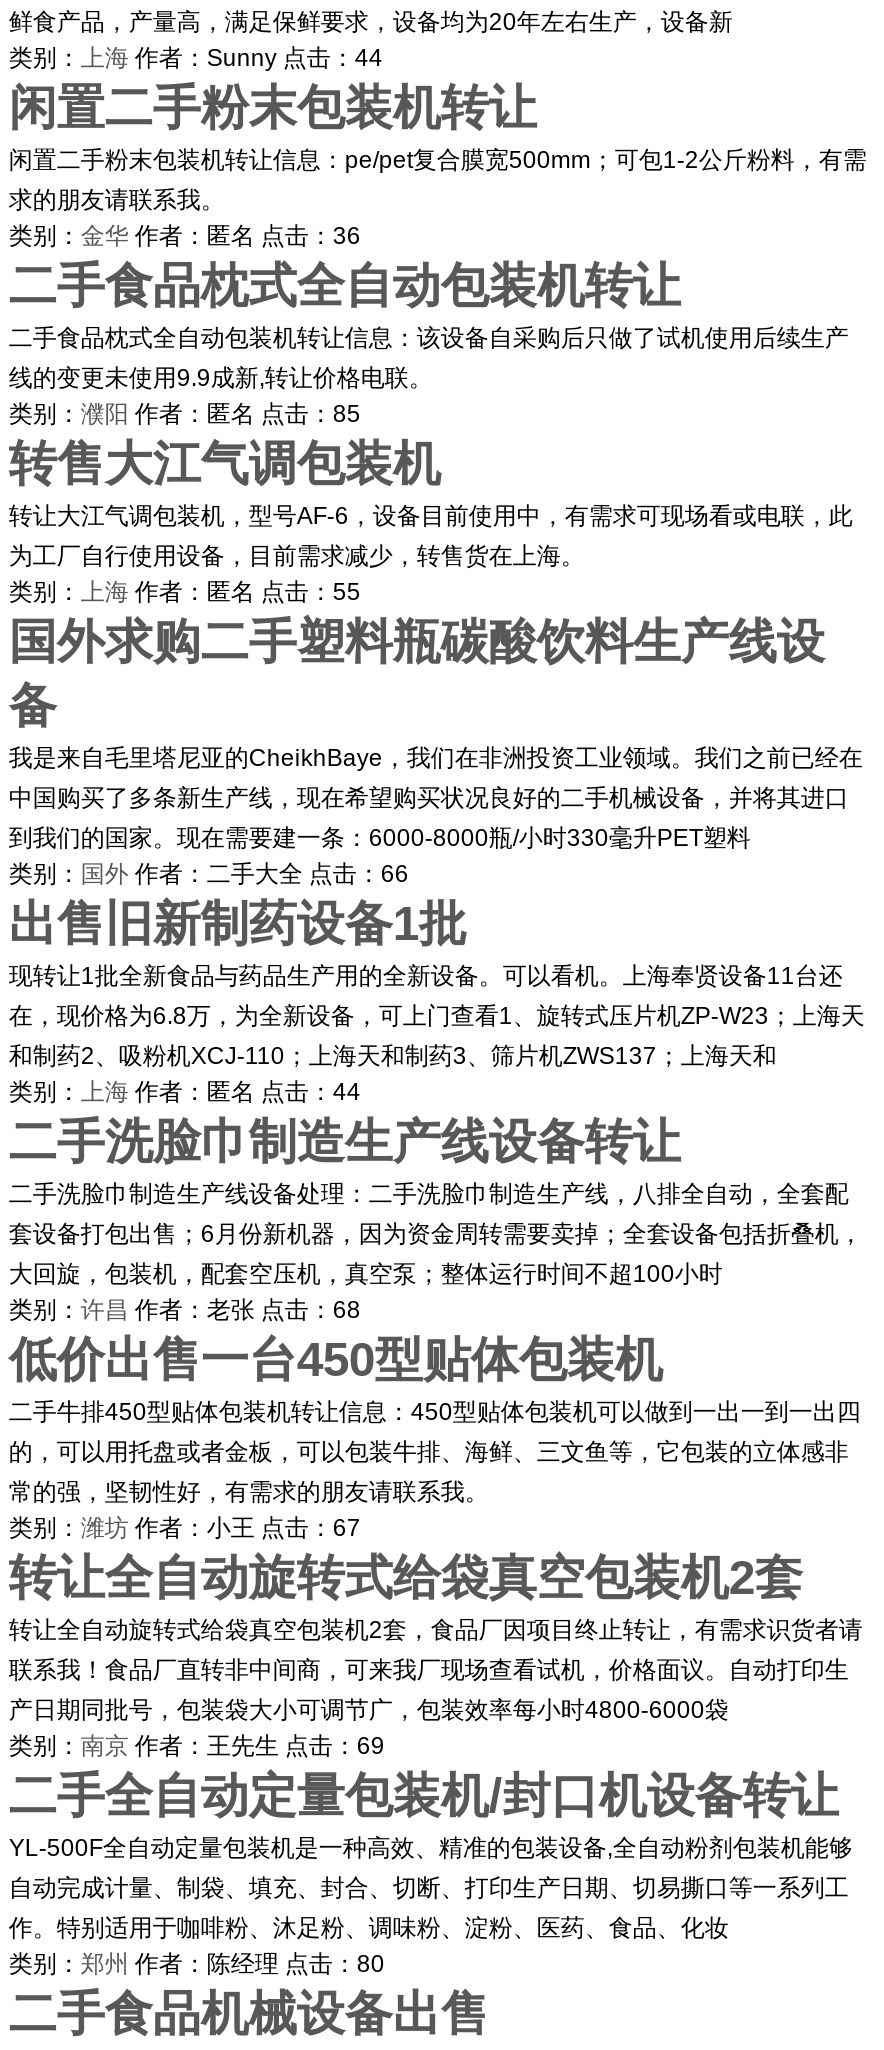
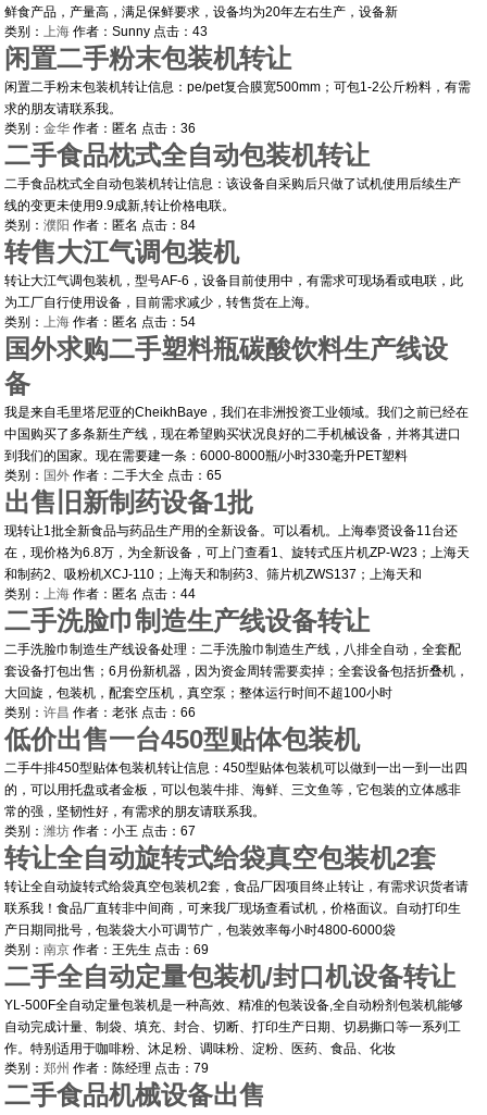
- 类别：上海作者：Sunny点击：44
+ 类别：上海作者：Sunny点击：43

- 类别：濮阳作者：匿名点击：85
+ 类别：濮阳作者：匿名点击：84

- 类别：上海作者：匿名点击：55
+ 类别：上海作者：匿名点击：54

- 类别：国外作者：二手大全点击：66
+ 类别：国外作者：二手大全点击：65

- 类别：许昌作者：老张点击：68
+ 类别：许昌作者：老张点击：66

- 类别：郑州作者：陈经理点击：80
+ 类别：郑州作者：陈经理点击：79
